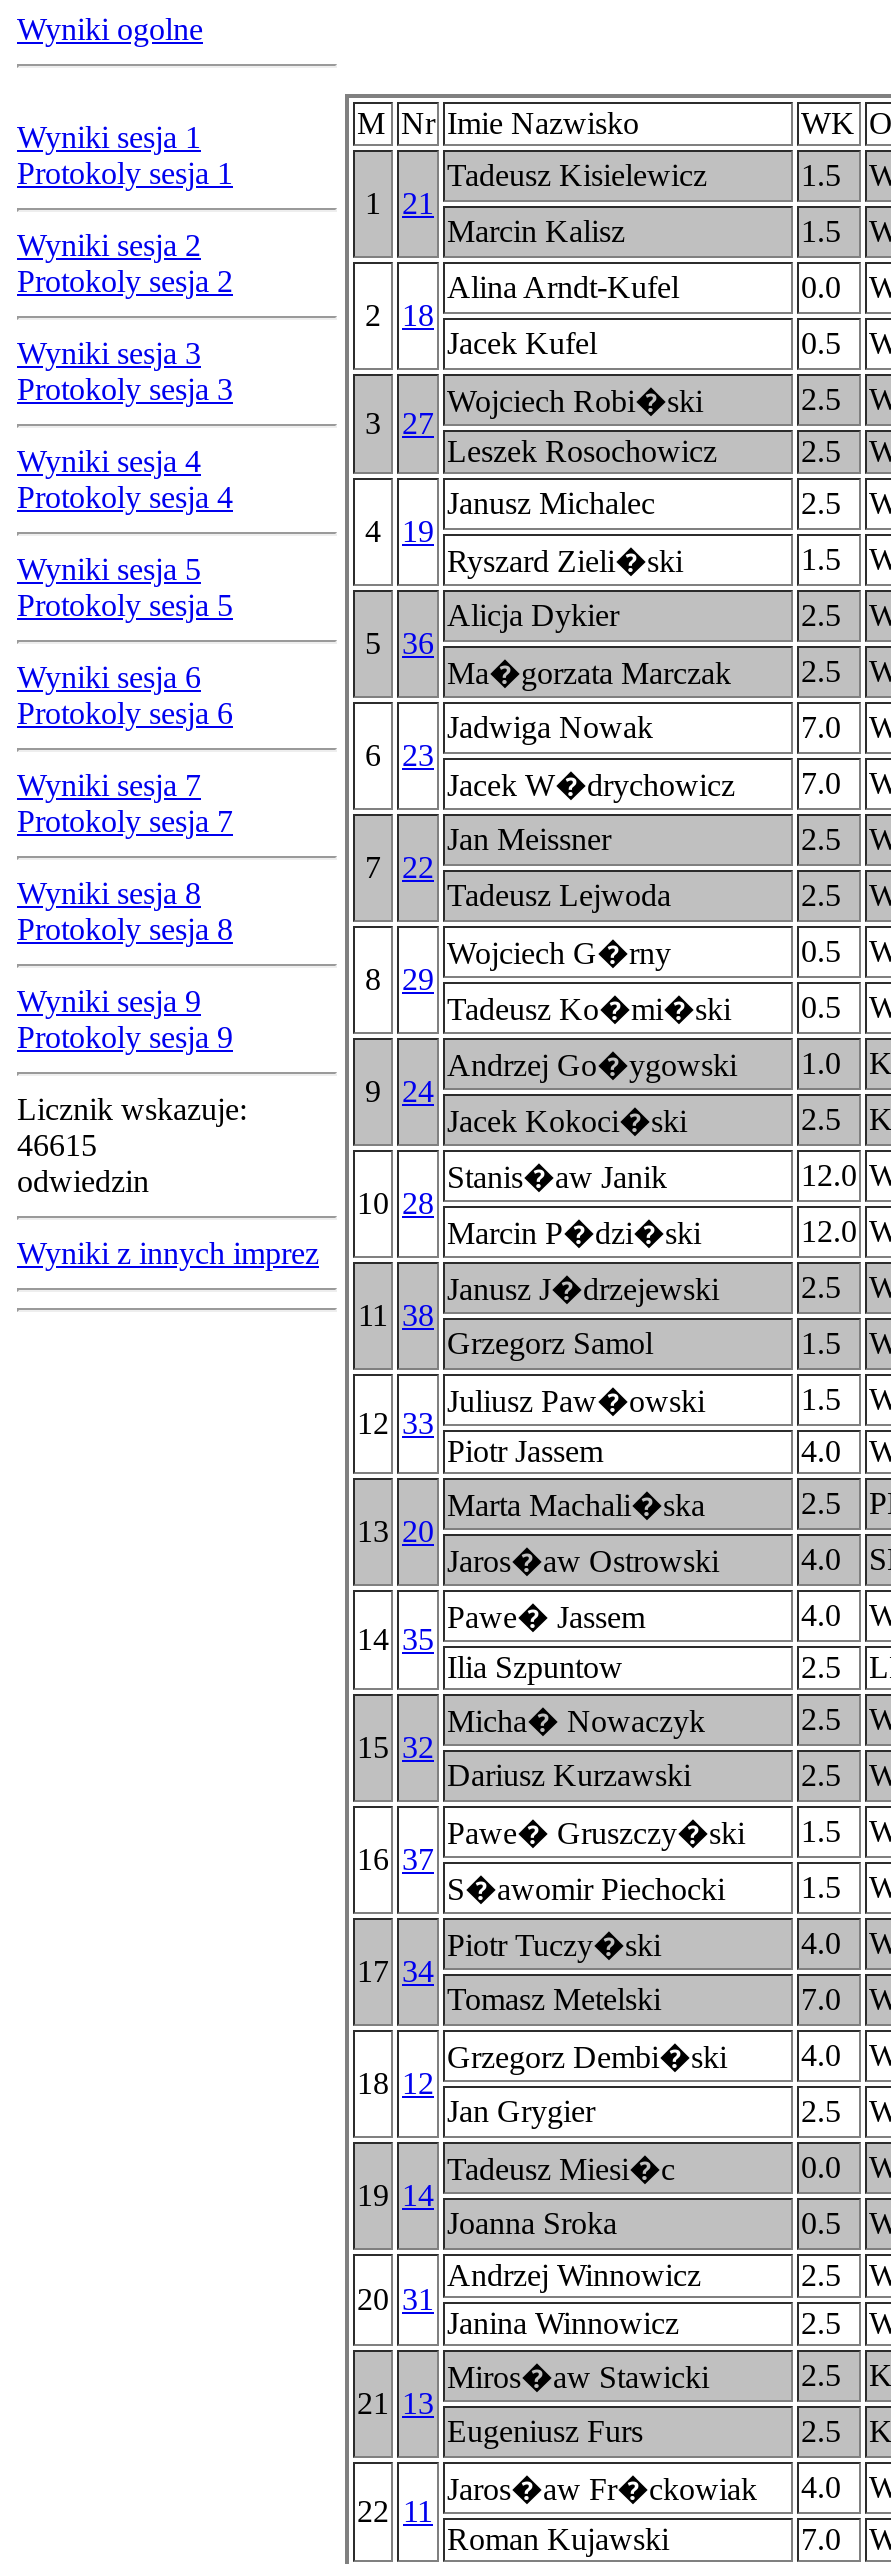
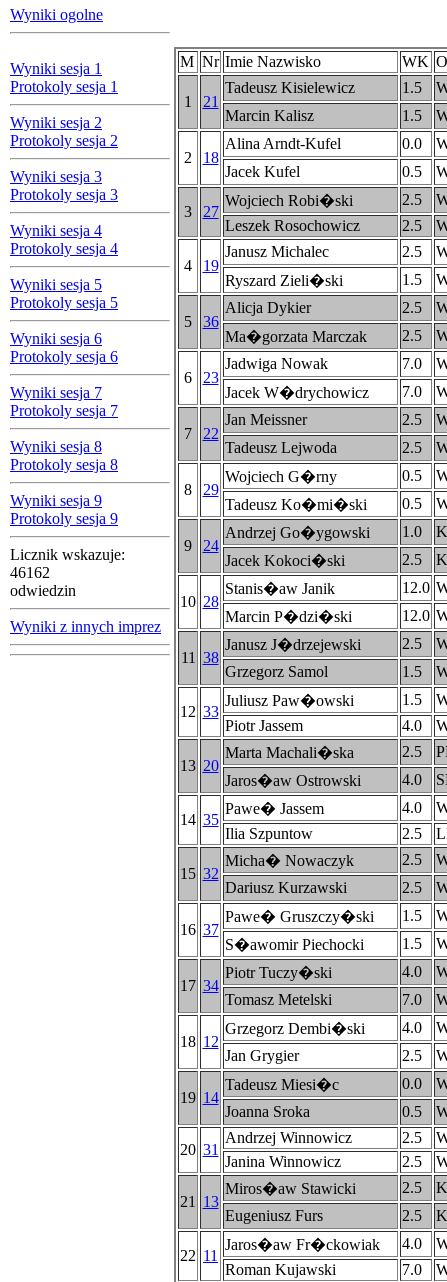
- 46615
+ 46162
